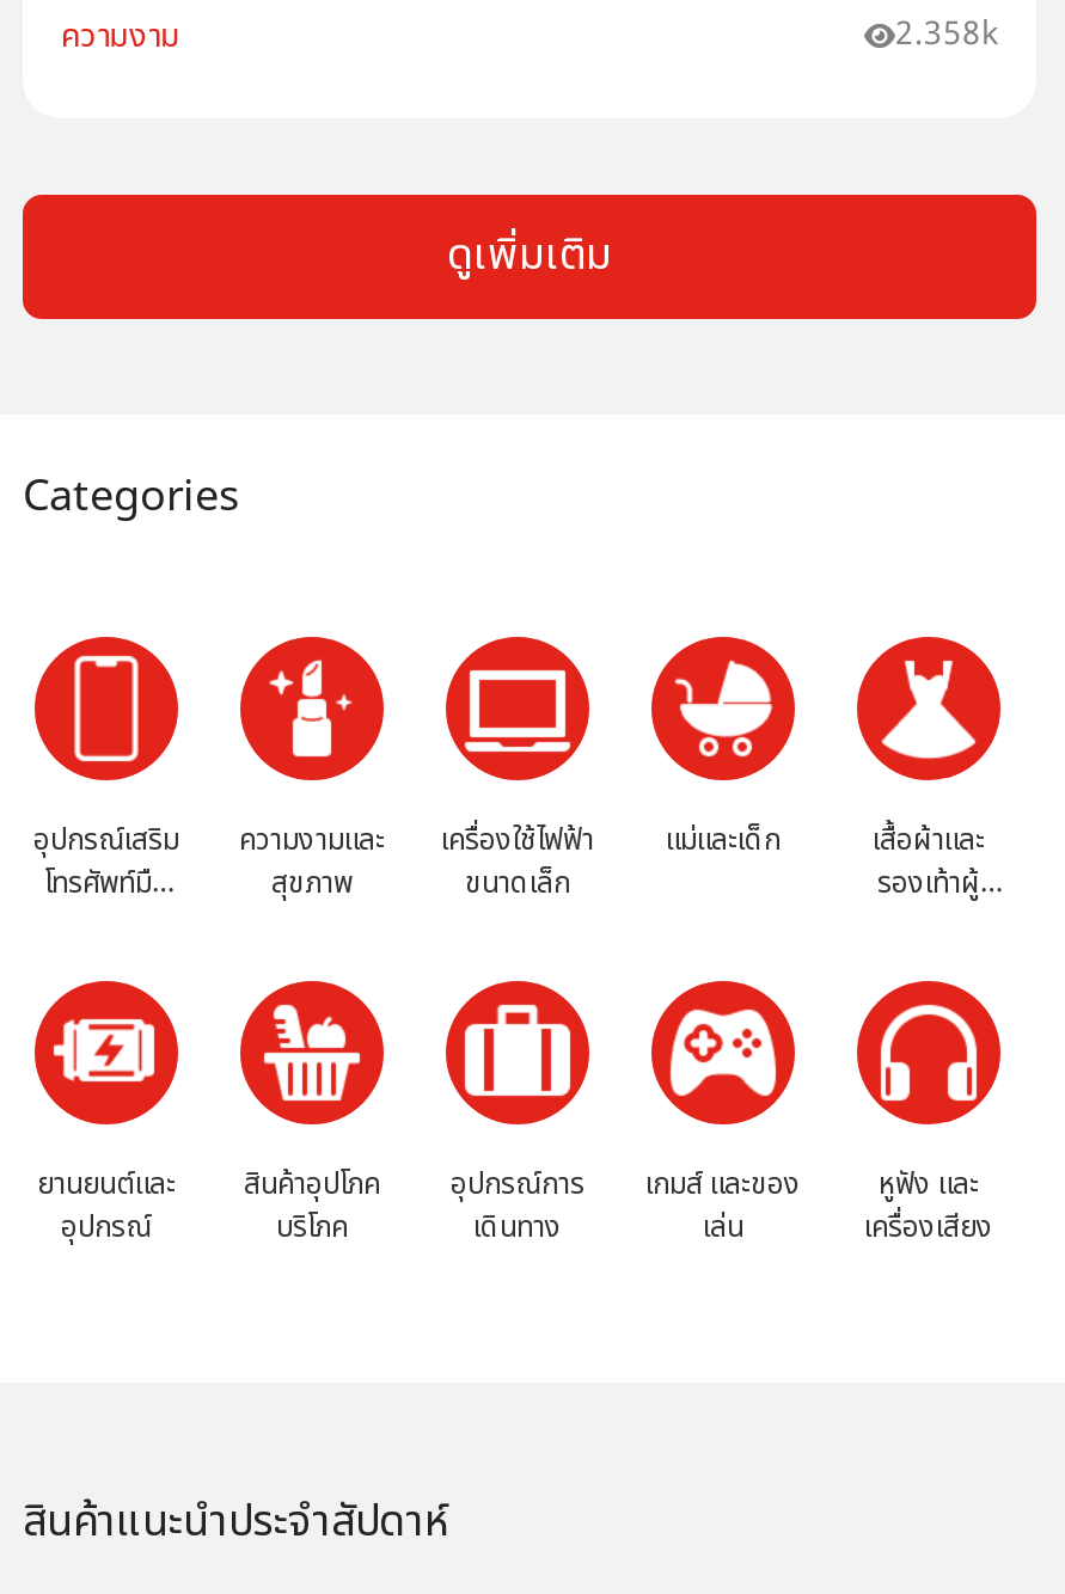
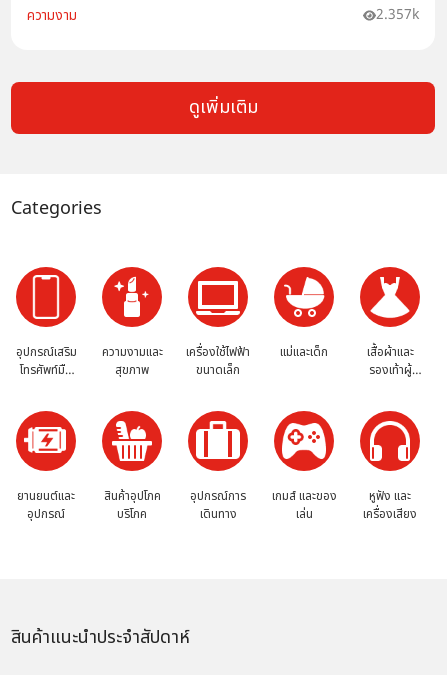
- 2.358k
+ 2.357k
